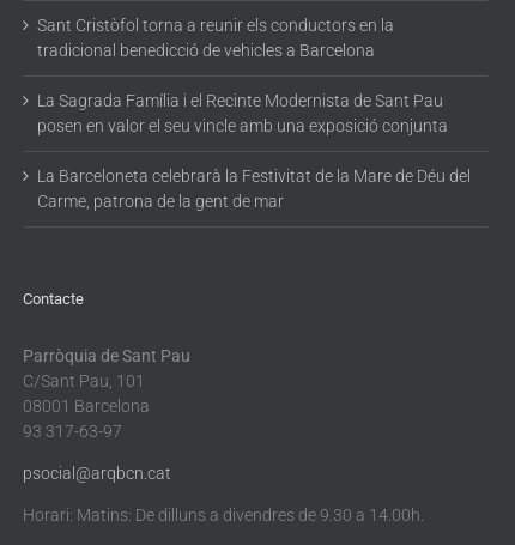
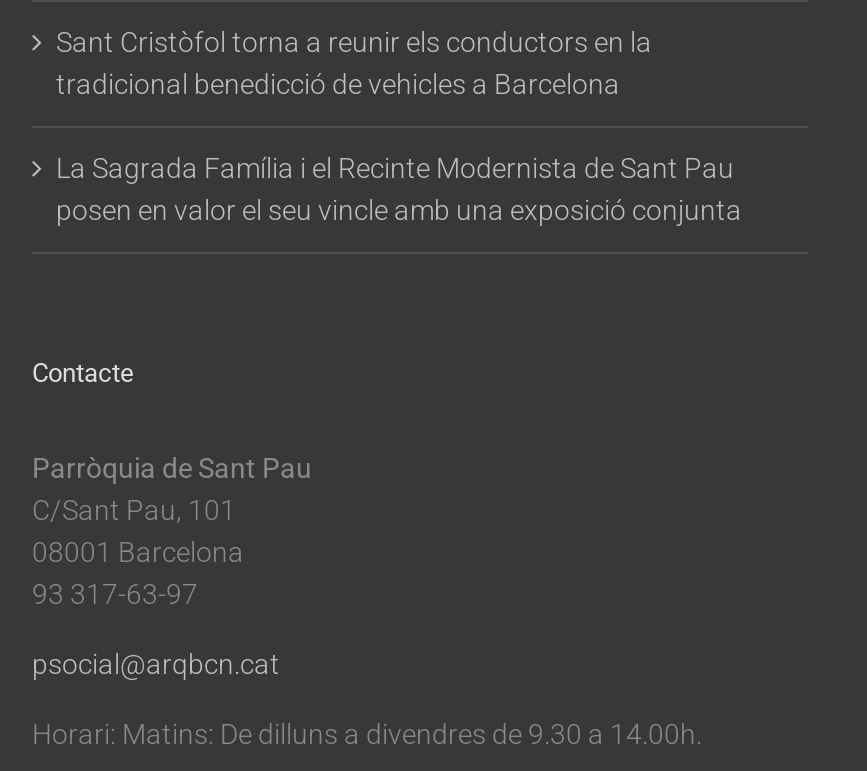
- La Barceloneta celebrarà la Festivitat de la Mare de Déu del
- Carme, patrona de la gent de mar
